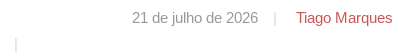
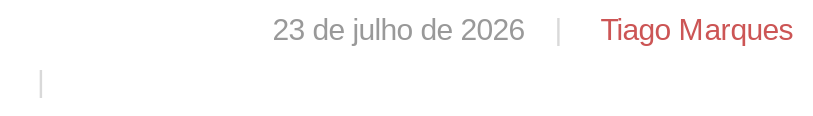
- 21 de julho de 2026
+ 23 de julho de 2026
